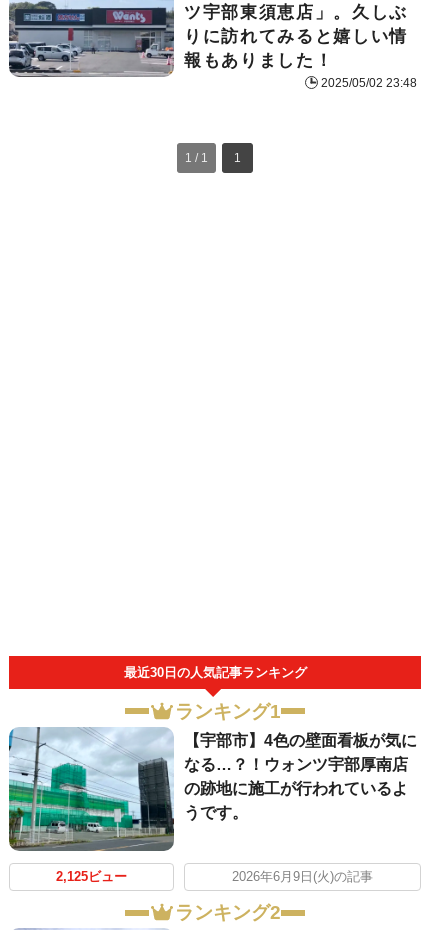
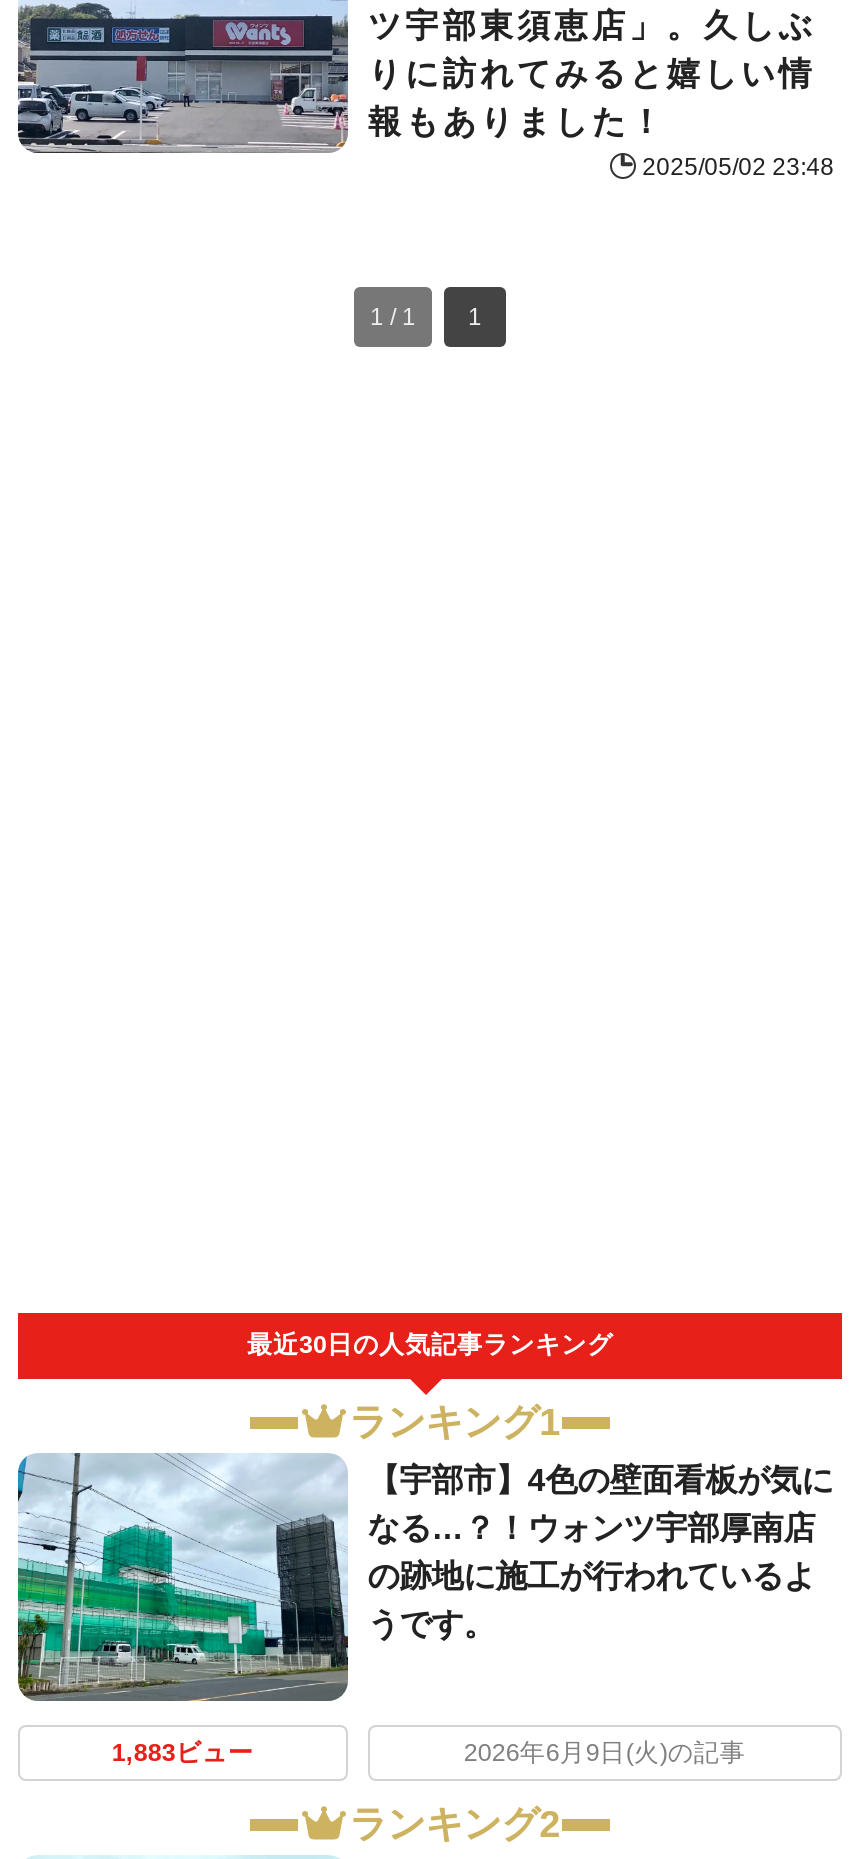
- 2,125ビュー
+ 1,883ビュー
